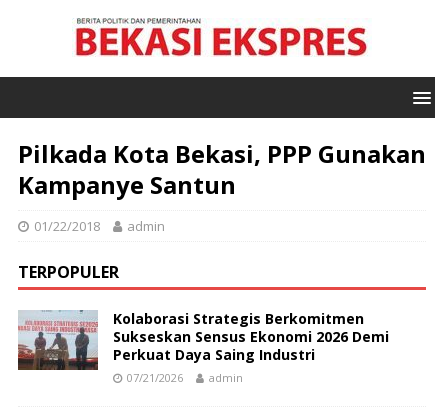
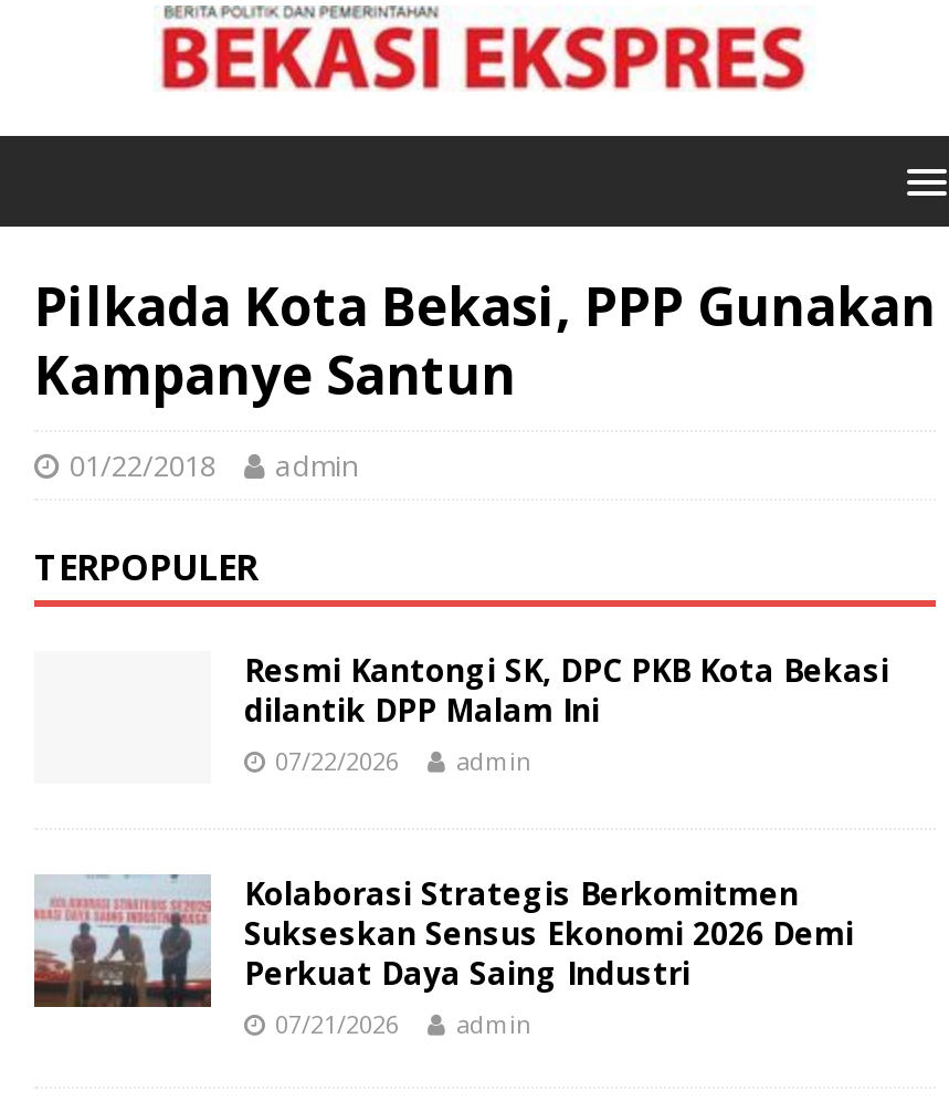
+ Resmi Kantongi SK, DPC PKB Kota Bekasi
+ dilantik DPP Malam Ini
+ 07/22/2026
+ admin
